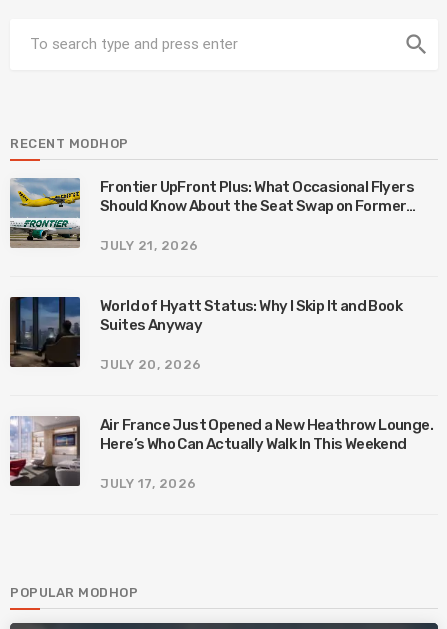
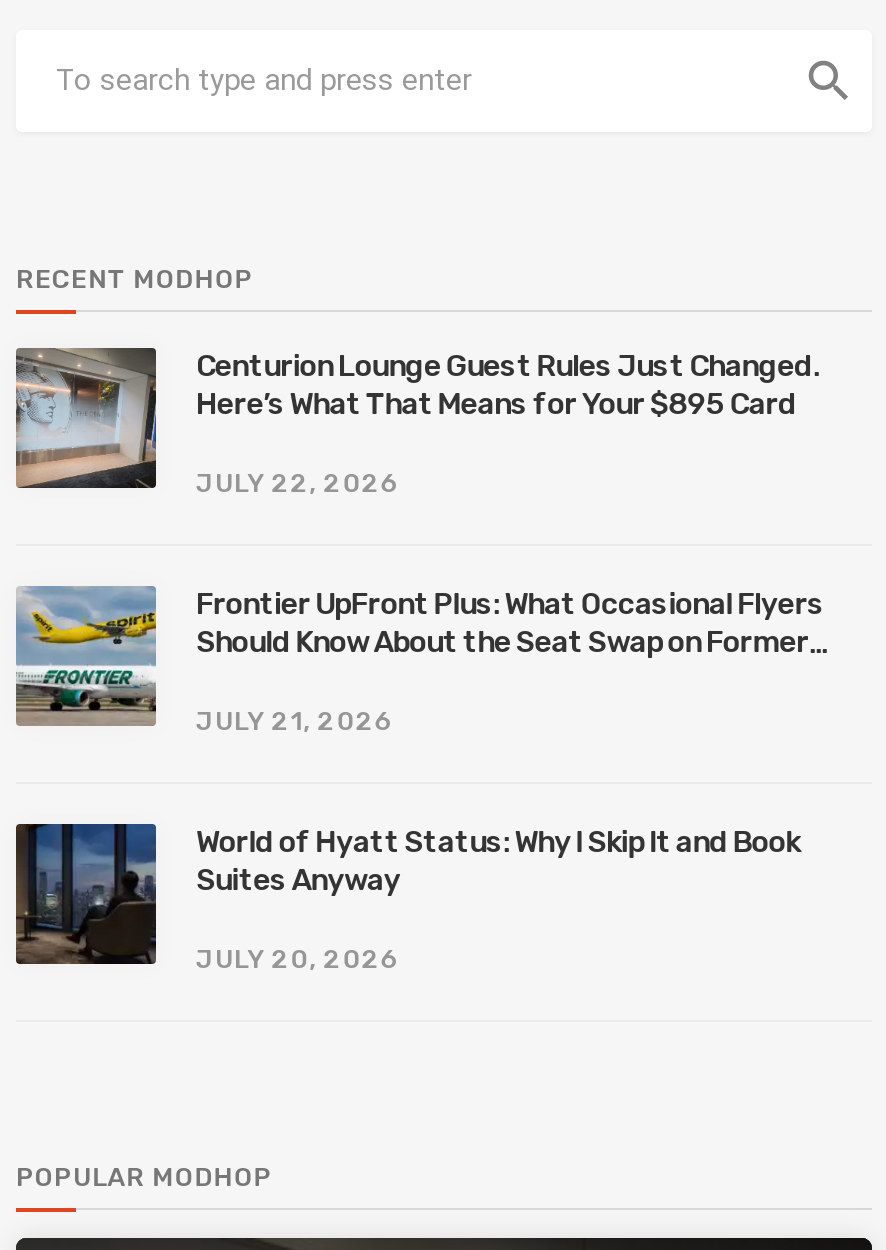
+ [image]
+ Centurion Lounge Guest Rules Just Changed.
+ Here’s What That Means for Your $895 Card
+ JULY 22, 2026

moved down: [image] | Frontier UpFront Plus: What Occasional Flyers | Should Know About the Seat Swap on Former | JULY 21, 2026 | World of Hyatt Status: Why I Skip It and Book | Suites Anyway | JULY 20, 2026

- [image]
- Air France Just Opened a New Heathrow Lounge.
- Here’s Who Can Actually Walk In This Weekend
- JULY 17, 2026
